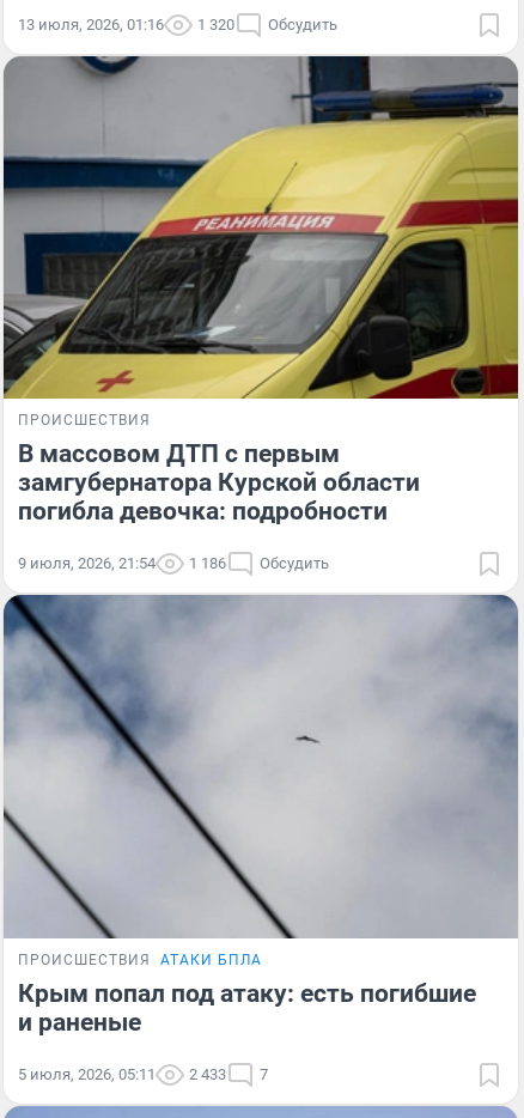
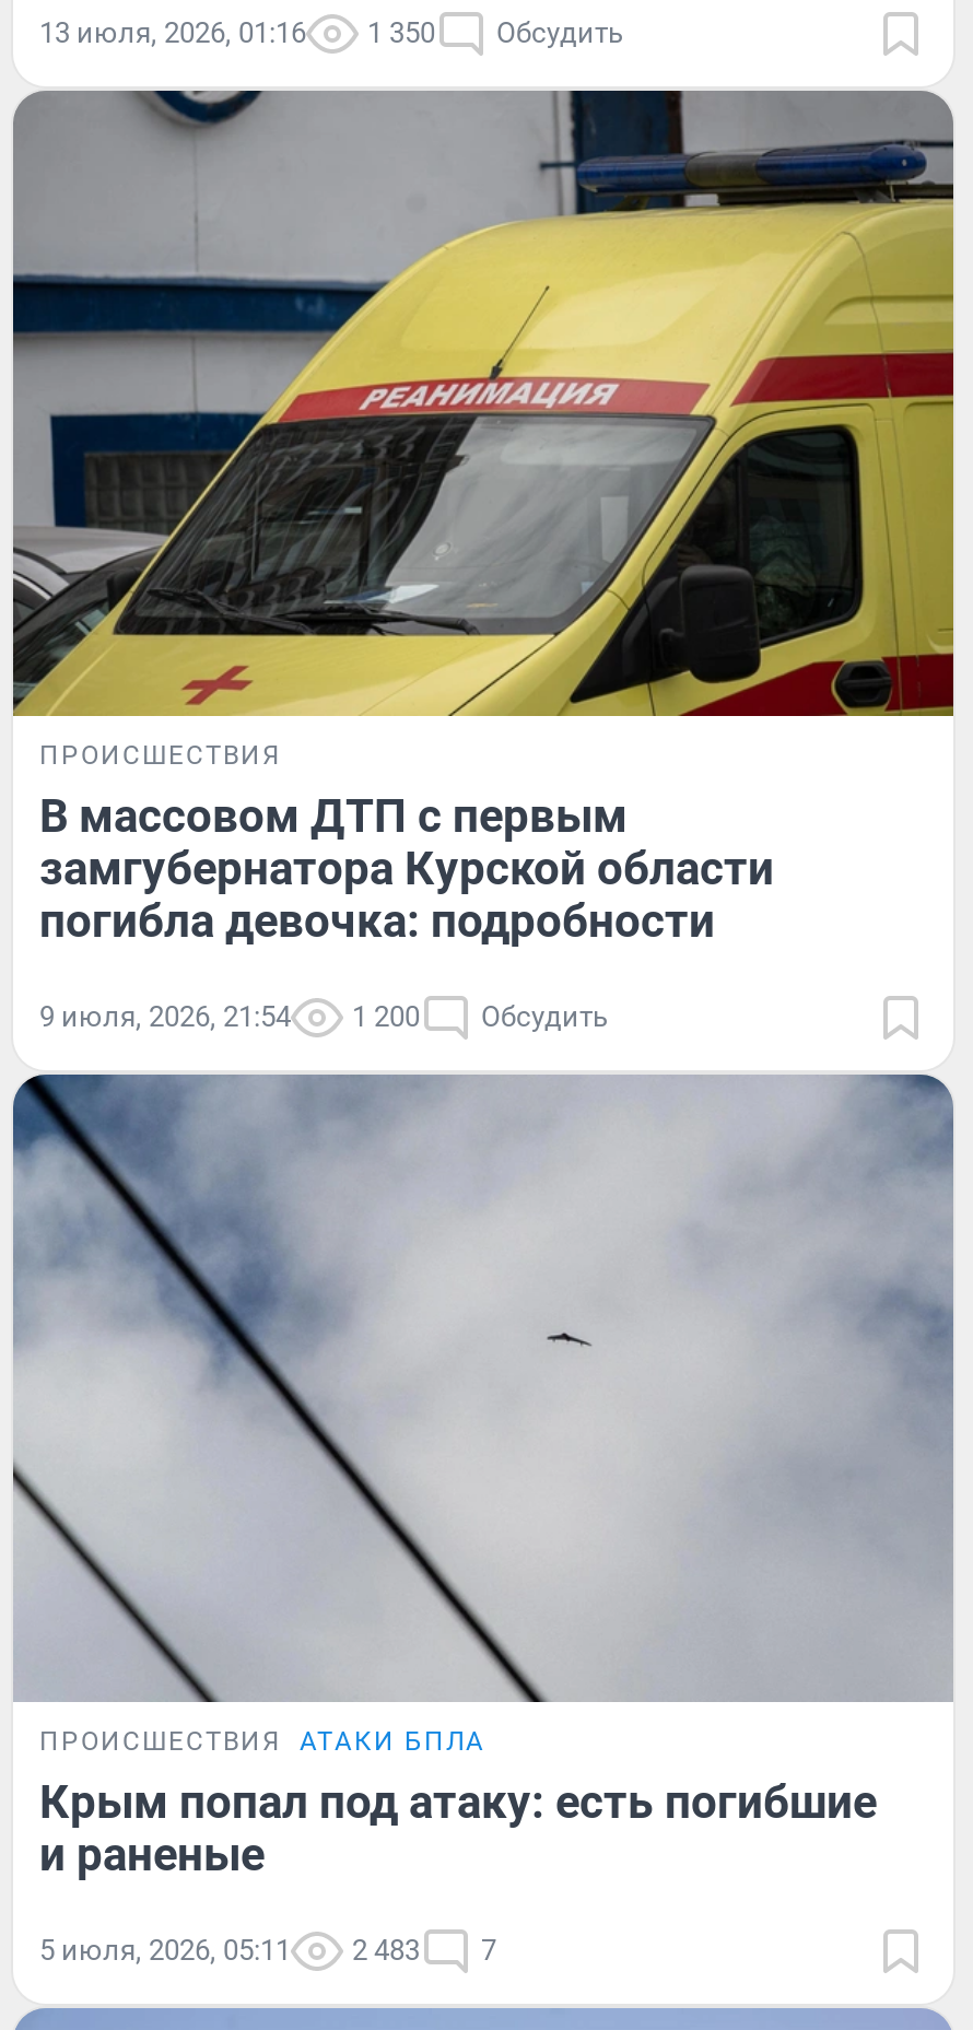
- 13 июля, 2026, 01:16 1 320 Обсудить
+ 13 июля, 2026, 01:16 1 350 Обсудить

- 9 июля, 2026, 21:54 1 186 Обсудить
+ 9 июля, 2026, 21:54 1 200 Обсудить

- 5 июля, 2026, 05:11 2 433 7
+ 5 июля, 2026, 05:11 2 483 7
